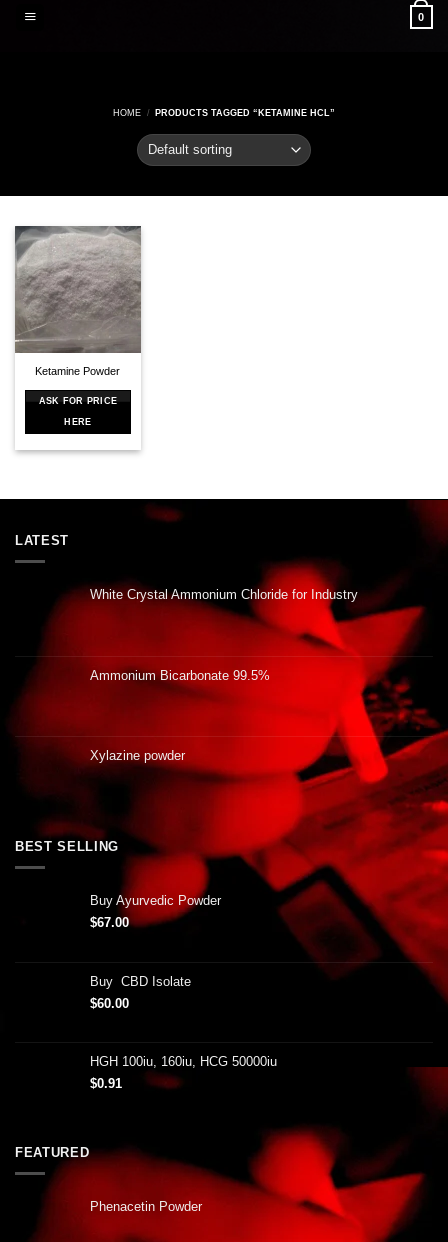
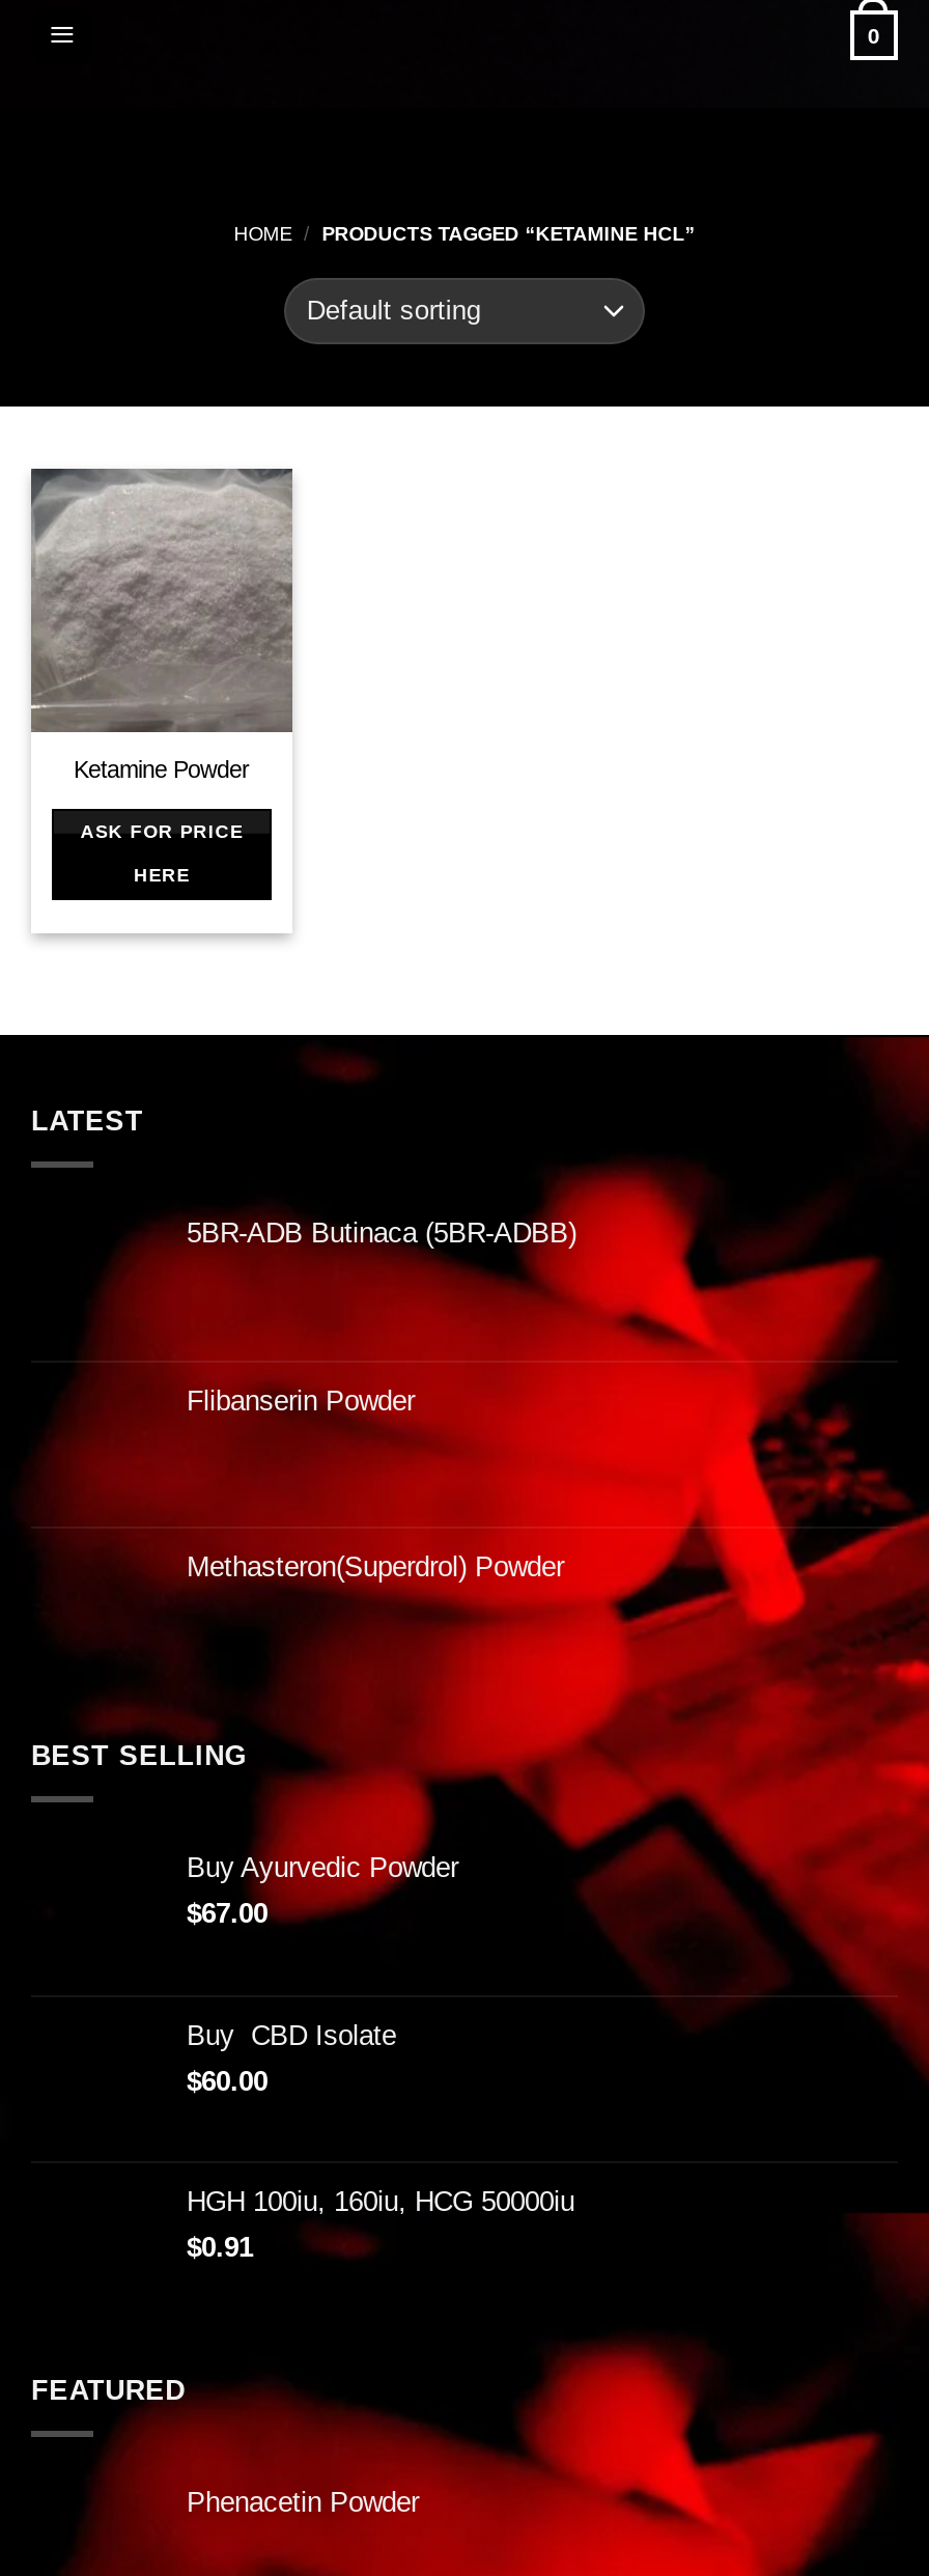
- White Crystal Ammonium Chloride for Industry
+ 5BR-ADB Butinaca (5BR-ADBB)

- Ammonium Bicarbonate 99.5%
+ Flibanserin Powder

- Xylazine powder
+ Methasteron(Superdrol) Powder
